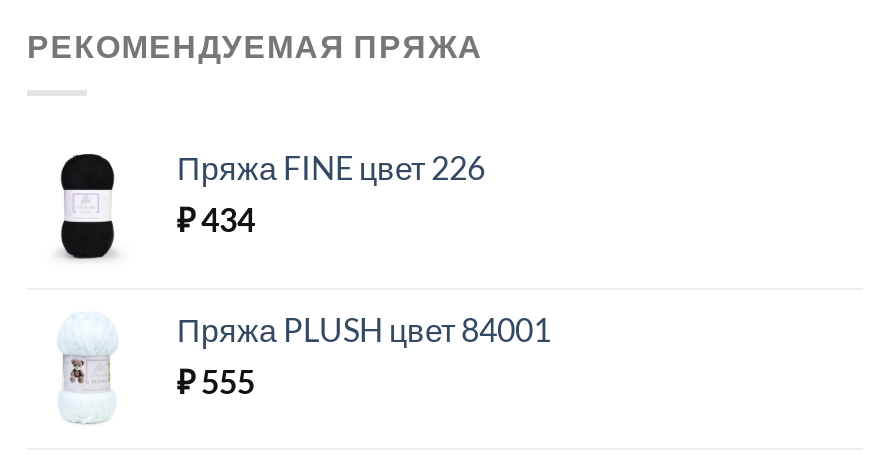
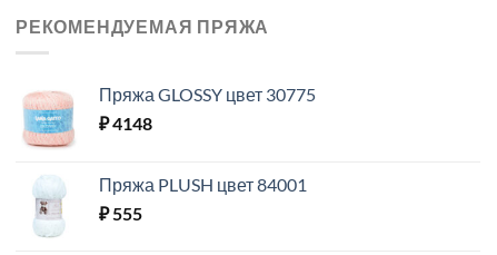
- [image]
- Пряжа FINE цвет 226
+ [image]
+ Пряжа GLOSSY цвет 30775

- ₽434
+ ₽4148
